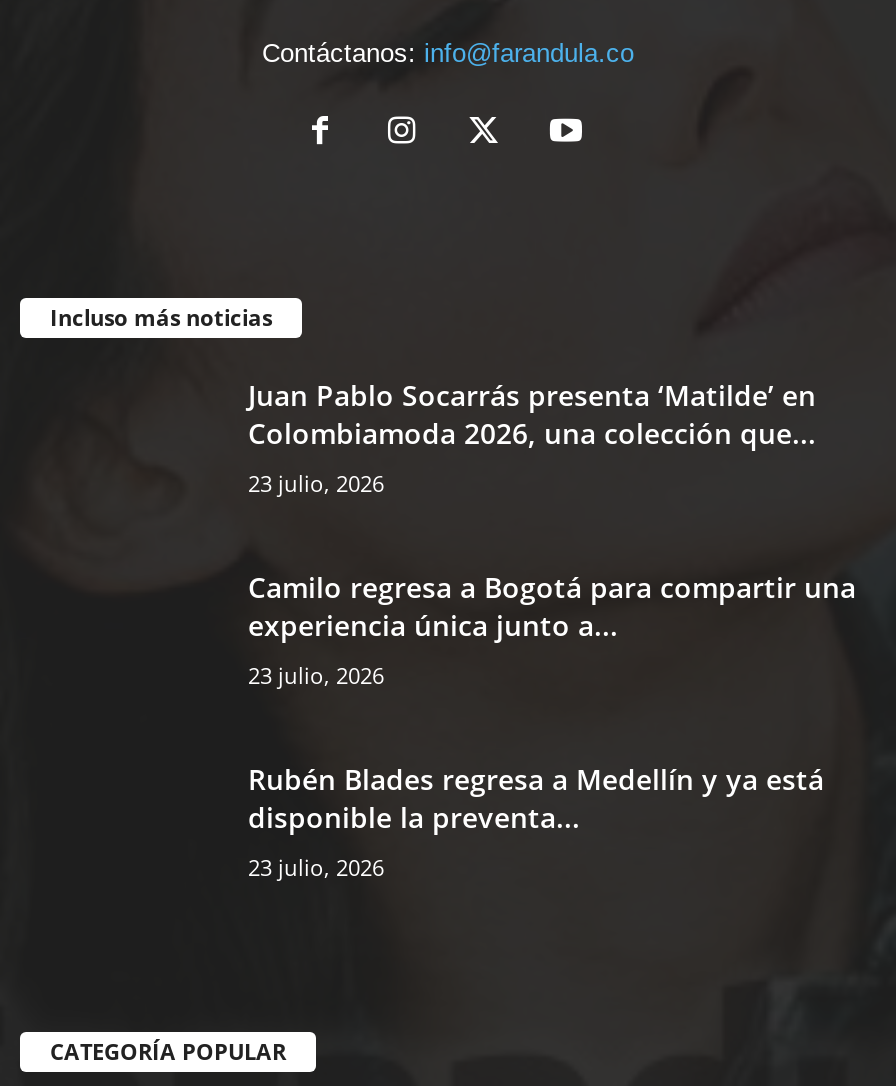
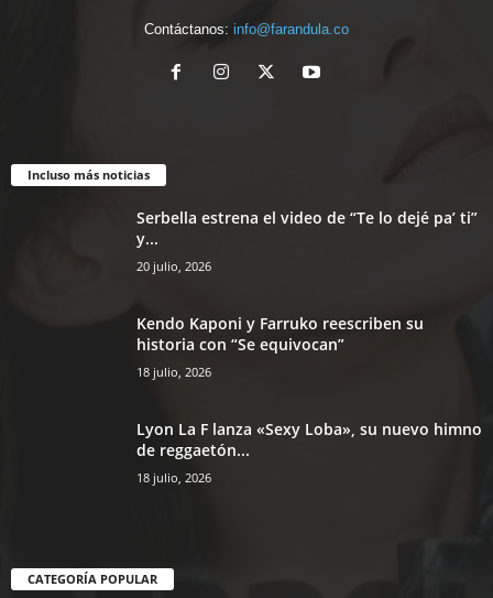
- Juan Pablo Socarrás presenta ‘Matilde’ en
- Colombiamoda 2026, una colección que...
- 23 julio, 2026
+ Serbella estrena el video de “Te lo dejé pa’ ti”
+ y...
+ 20 julio, 2026

- Camilo regresa a Bogotá para compartir una
- experiencia única junto a...
- 23 julio, 2026
+ Kendo Kaponi y Farruko reescriben su
+ historia con “Se equivocan”
+ 18 julio, 2026

- Rubén Blades regresa a Medellín y ya está
- disponible la preventa...
- 23 julio, 2026
+ Lyon La F lanza «Sexy Loba», su nuevo himno
+ de reggaetón...
+ 18 julio, 2026
